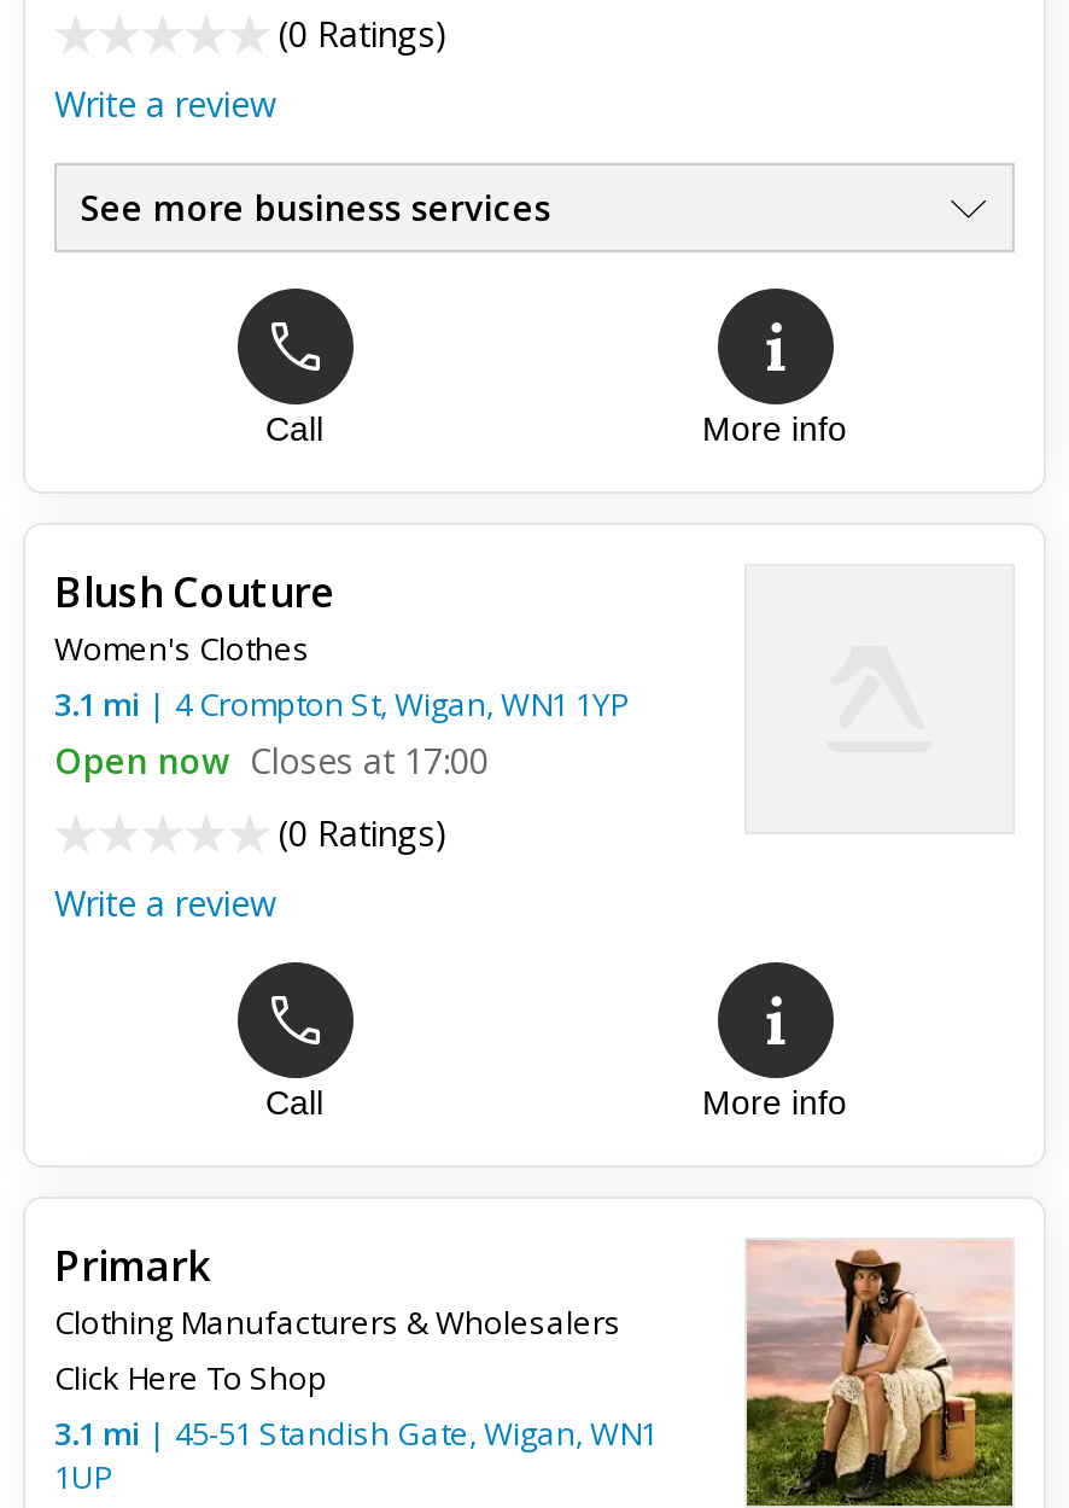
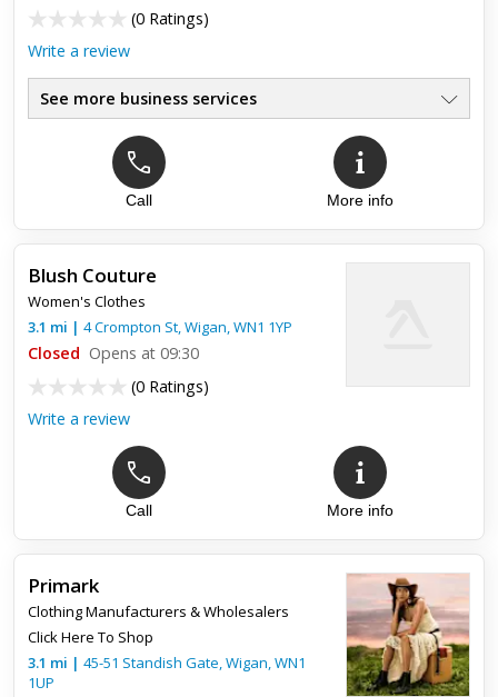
- Open now Closes at 17:00
+ Closed Opens at 09:30
